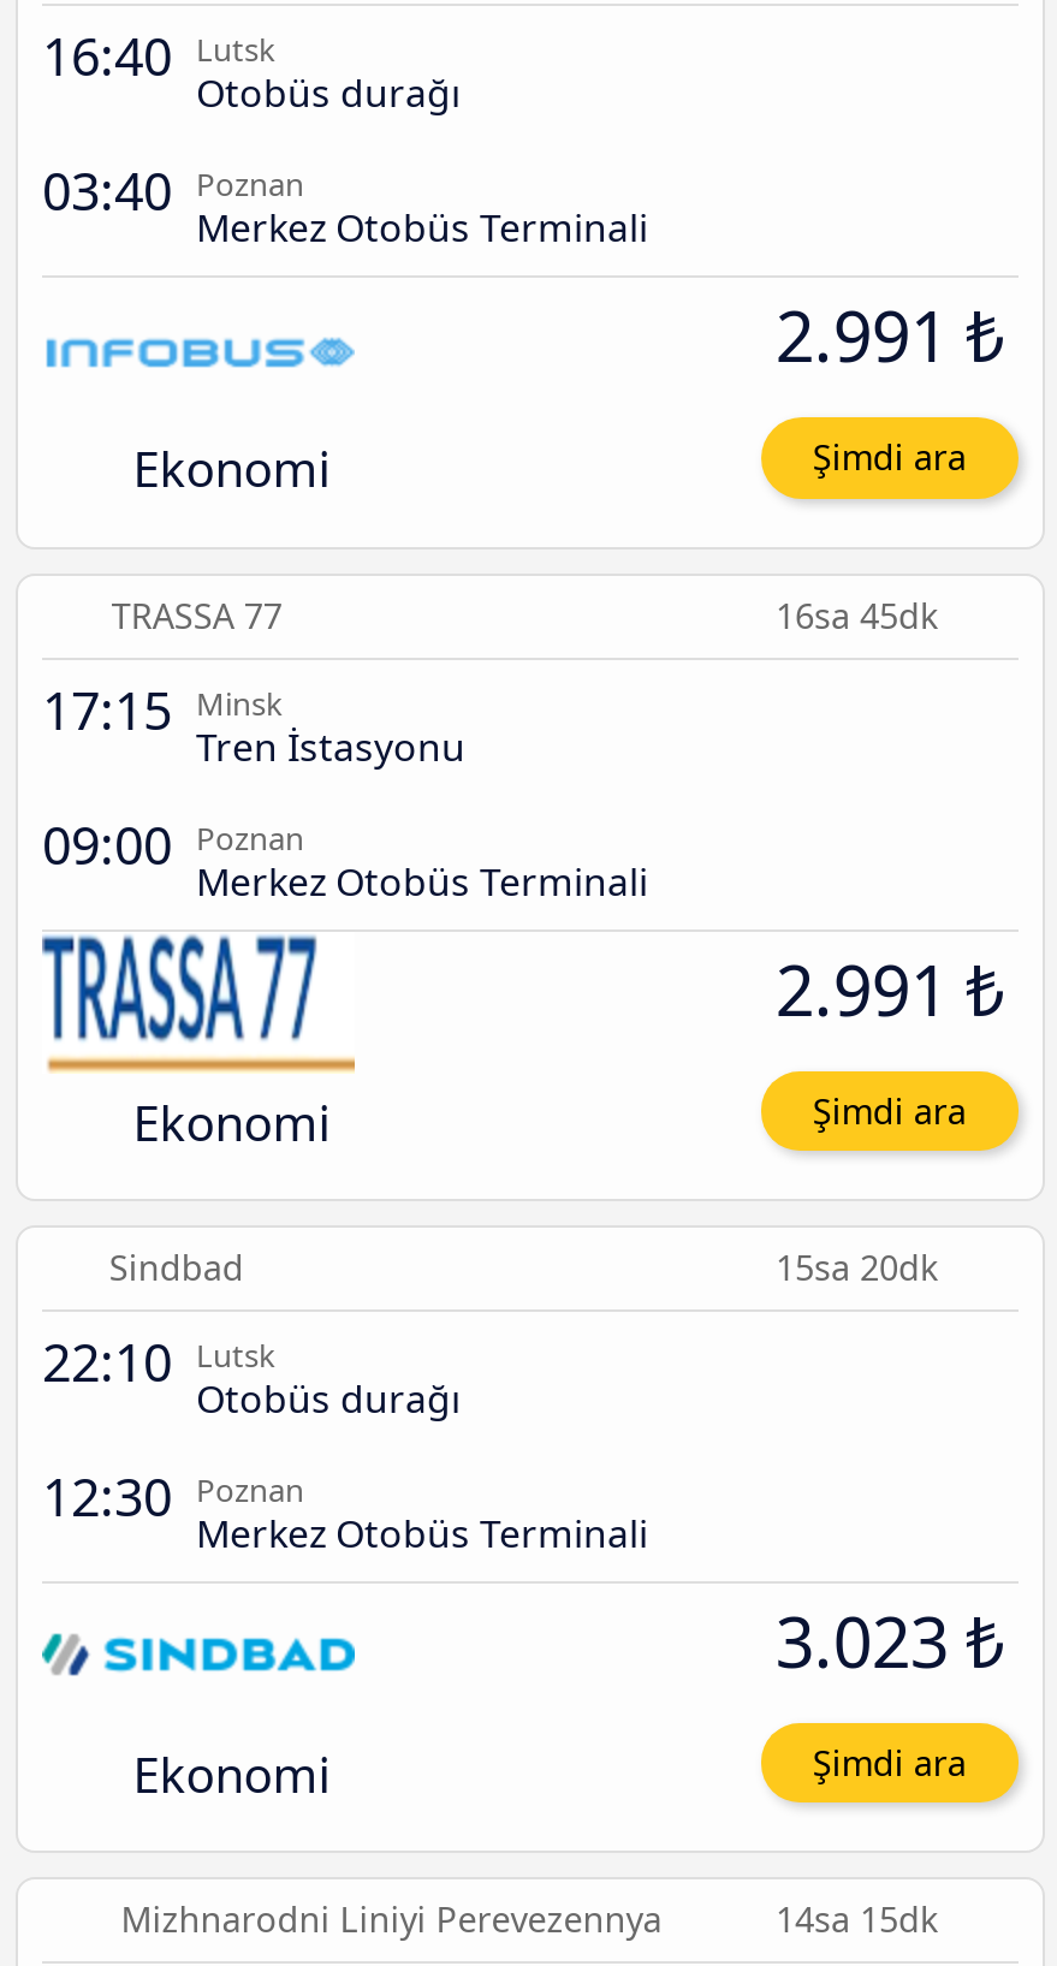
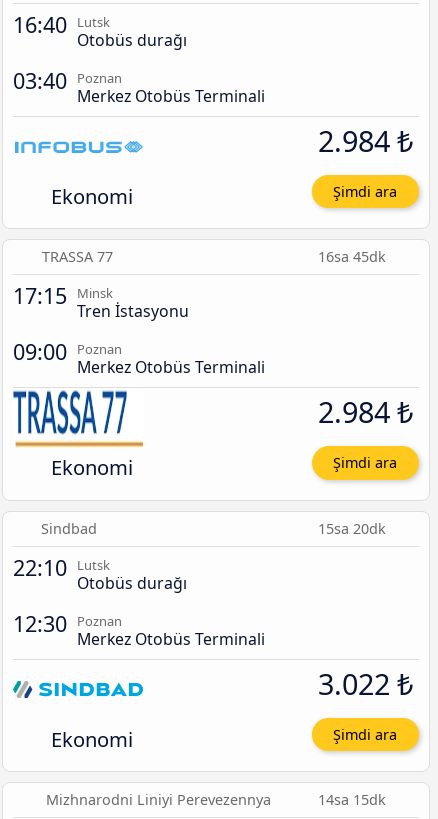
- 2.991 ₺
+ 2.984 ₺

- 2.991 ₺
+ 2.984 ₺

- 3.023 ₺
+ 3.022 ₺
